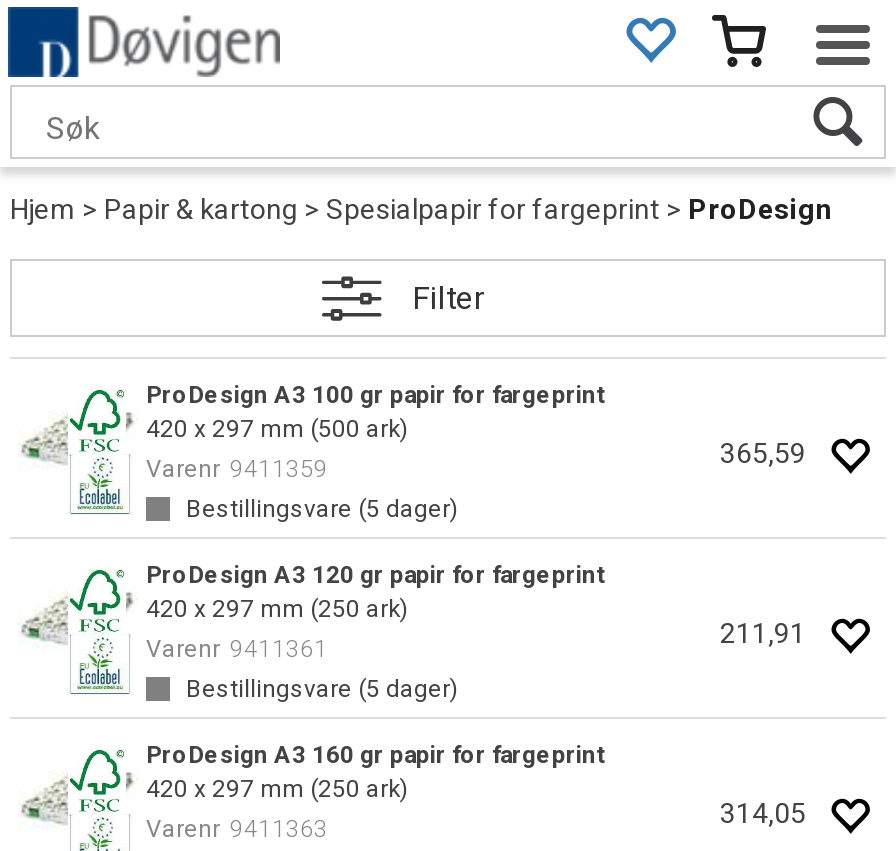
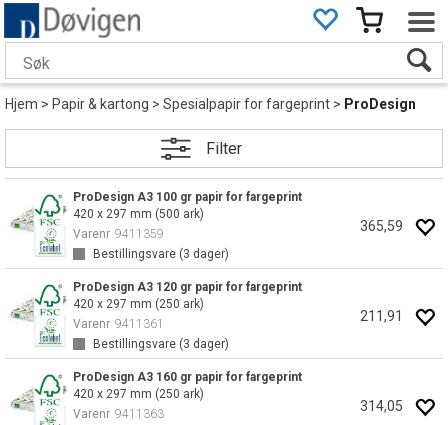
- Bestillingsvare (5 dager)
+ Bestillingsvare (3 dager)

- Bestillingsvare (5 dager)
+ Bestillingsvare (3 dager)
